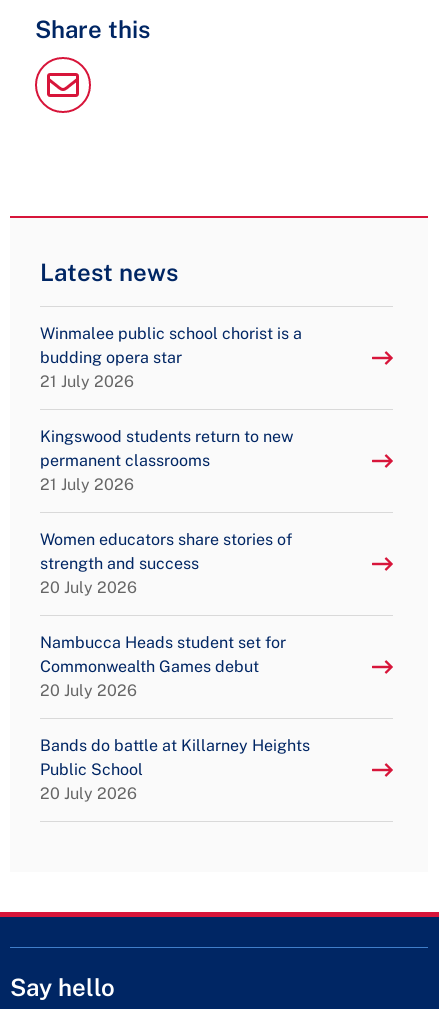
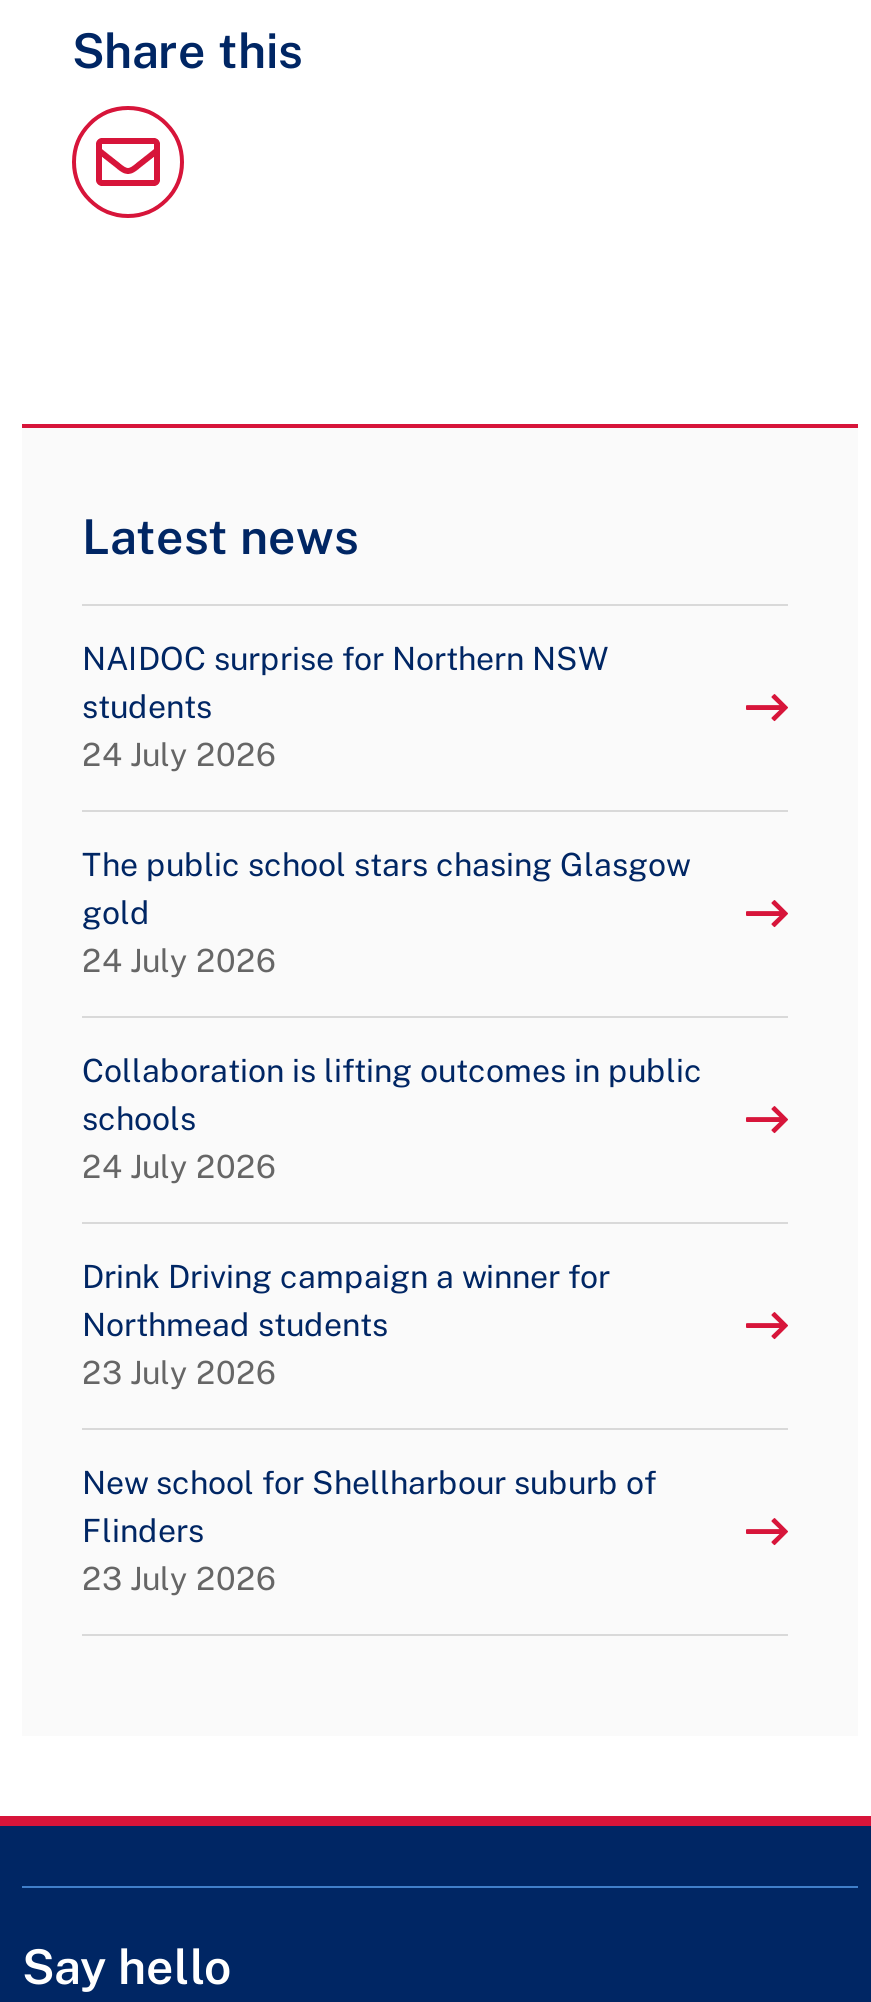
- Winmalee public school chorist is a
- budding opera star
- 21 July 2026
+ NAIDOC surprise for Northern NSW
+ students
+ 24 July 2026

- Kingswood students return to new
- permanent classrooms
- 21 July 2026
+ The public school stars chasing Glasgow
+ gold
+ 24 July 2026

- Women educators share stories of
- strength and success
- 20 July 2026
+ Collaboration is lifting outcomes in public
+ schools
+ 24 July 2026

- Nambucca Heads student set for
- Commonwealth Games debut
- 20 July 2026
+ Drink Driving campaign a winner for
+ Northmead students
+ 23 July 2026

- Bands do battle at Killarney Heights
- Public School
- 20 July 2026
+ New school for Shellharbour suburb of
+ Flinders
+ 23 July 2026
